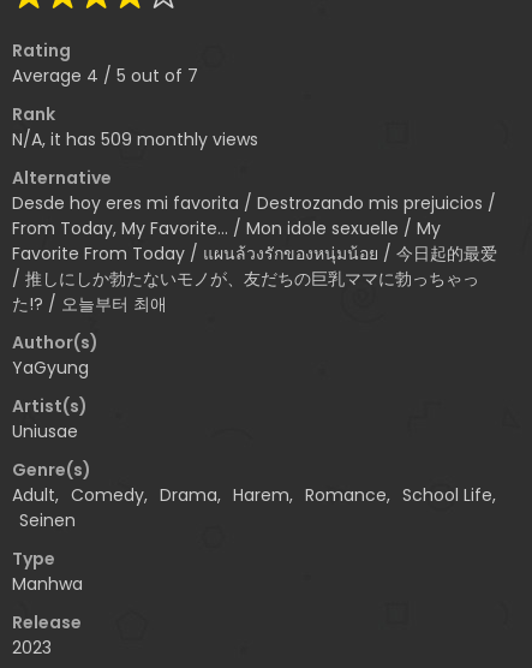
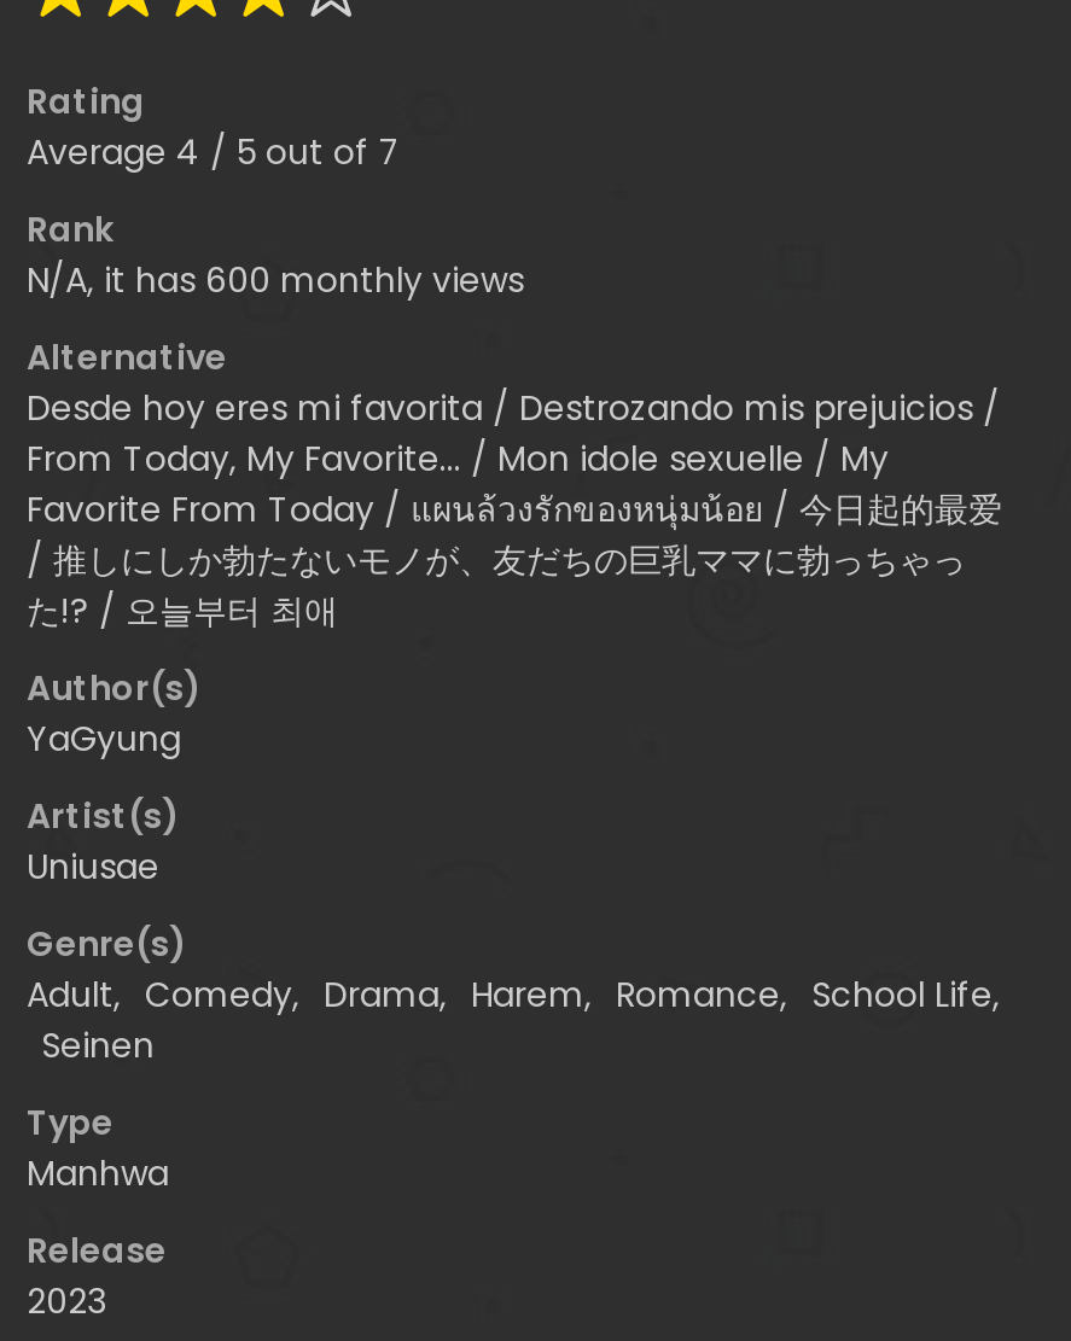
- N/A, it has 509 monthly views
+ N/A, it has 600 monthly views
